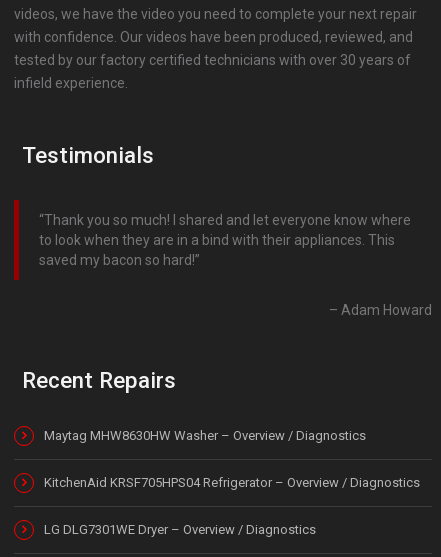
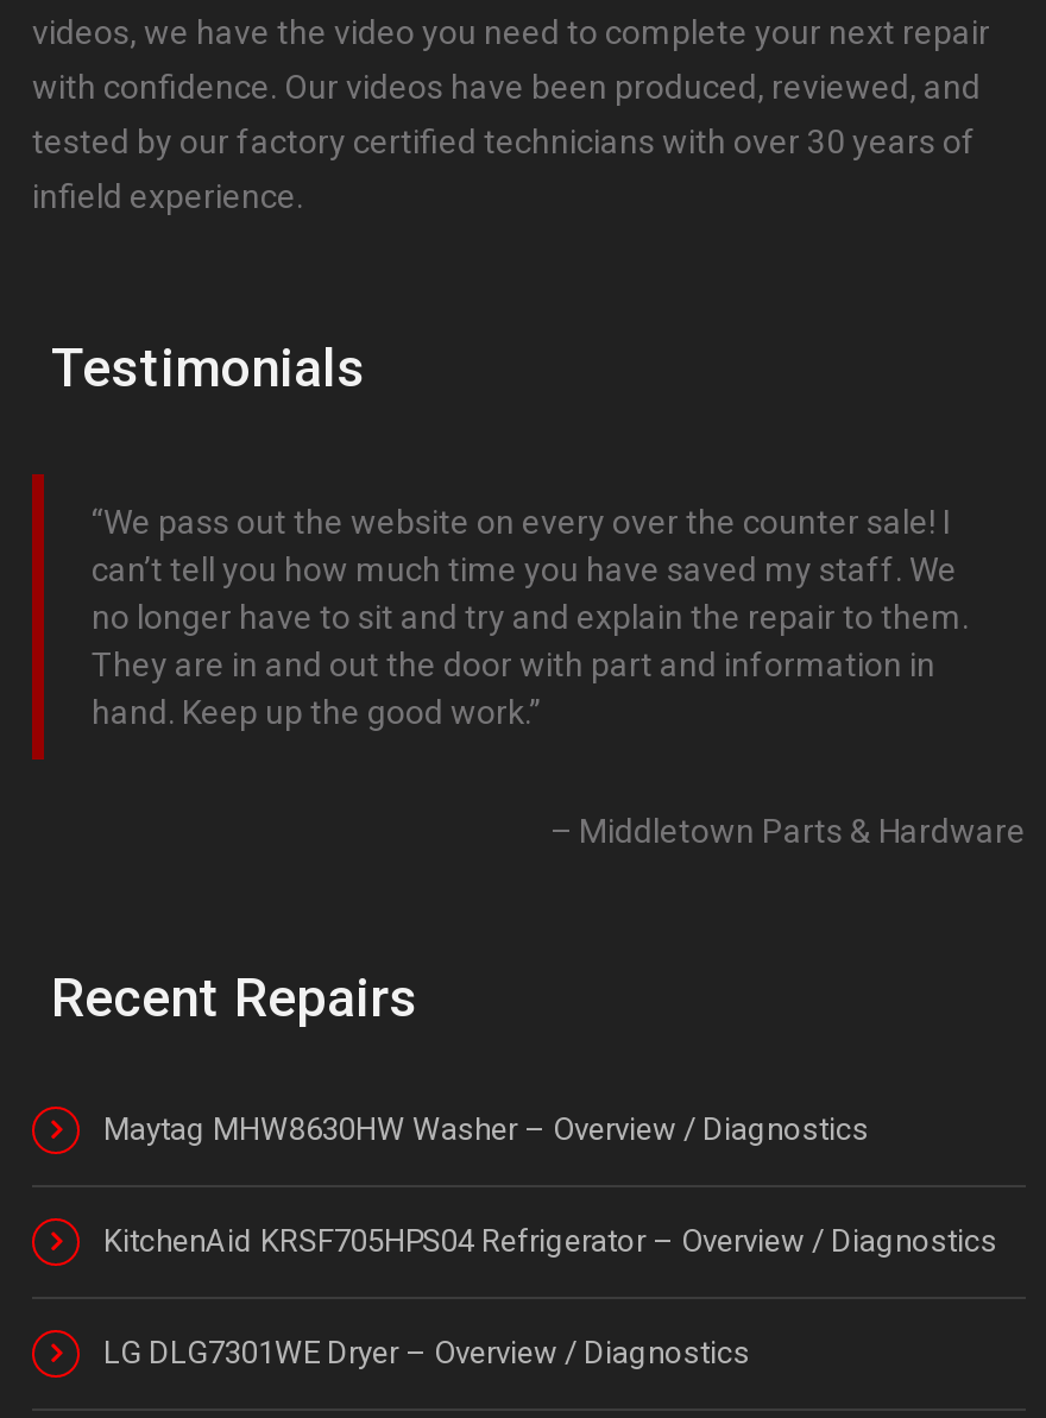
- Thank you so much! I shared and let everyone know where
- to look when they are in a bind with their appliances. This
- saved my bacon so hard!
+ We pass out the website on every over the counter sale! I
+ can’t tell you how much time you have saved my staff. We
+ no longer have to sit and try and explain the repair to them.
+ They are in and out the door with part and information in
+ hand. Keep up the good work.

- Adam Howard
+ Middletown Parts & Hardware
